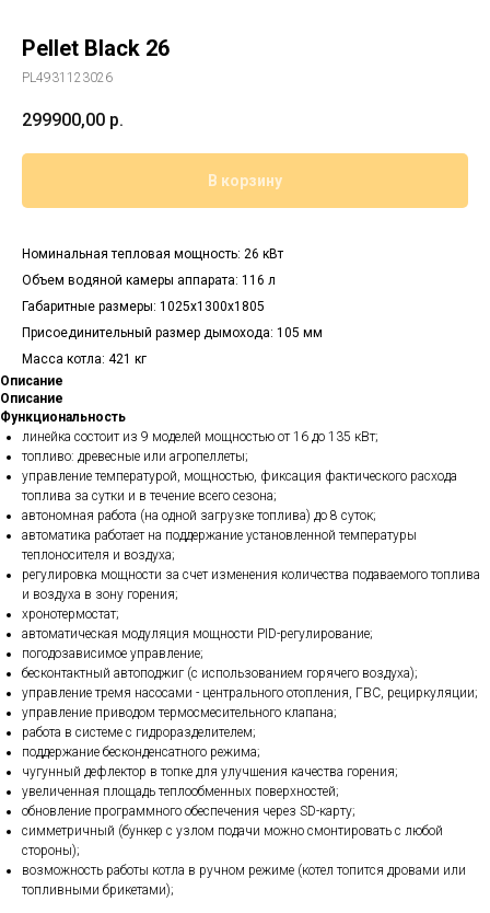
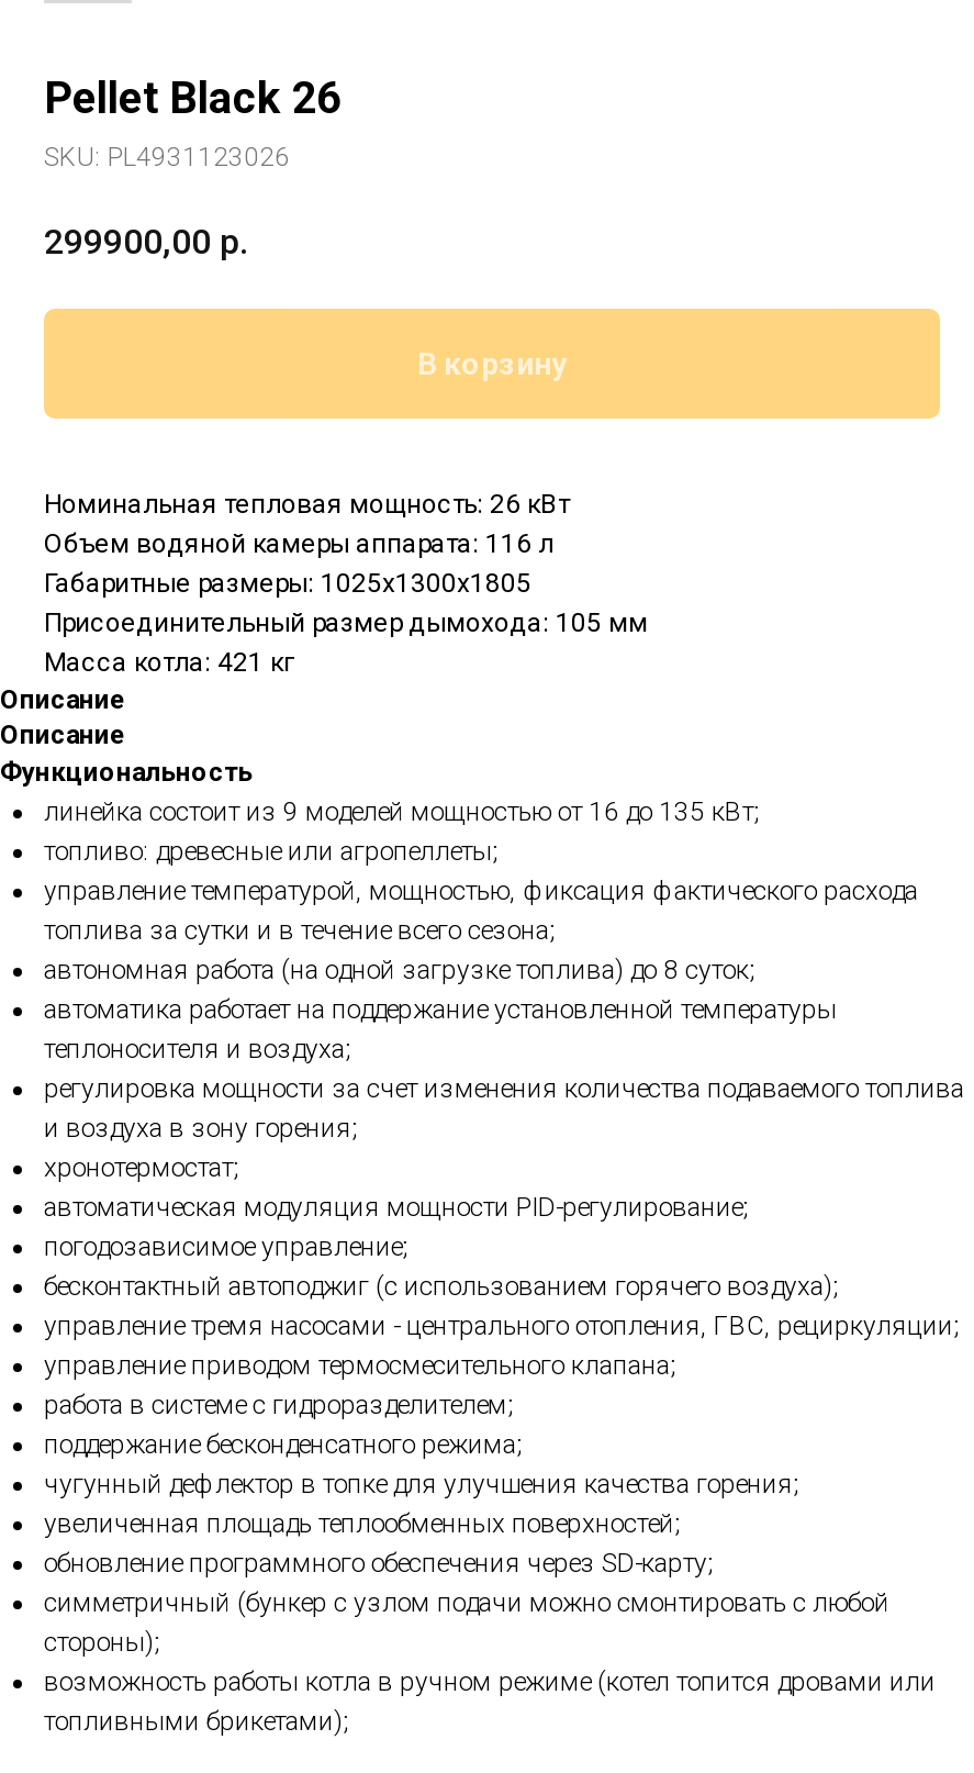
- PL4931123026
+ SKU: PL4931123026
